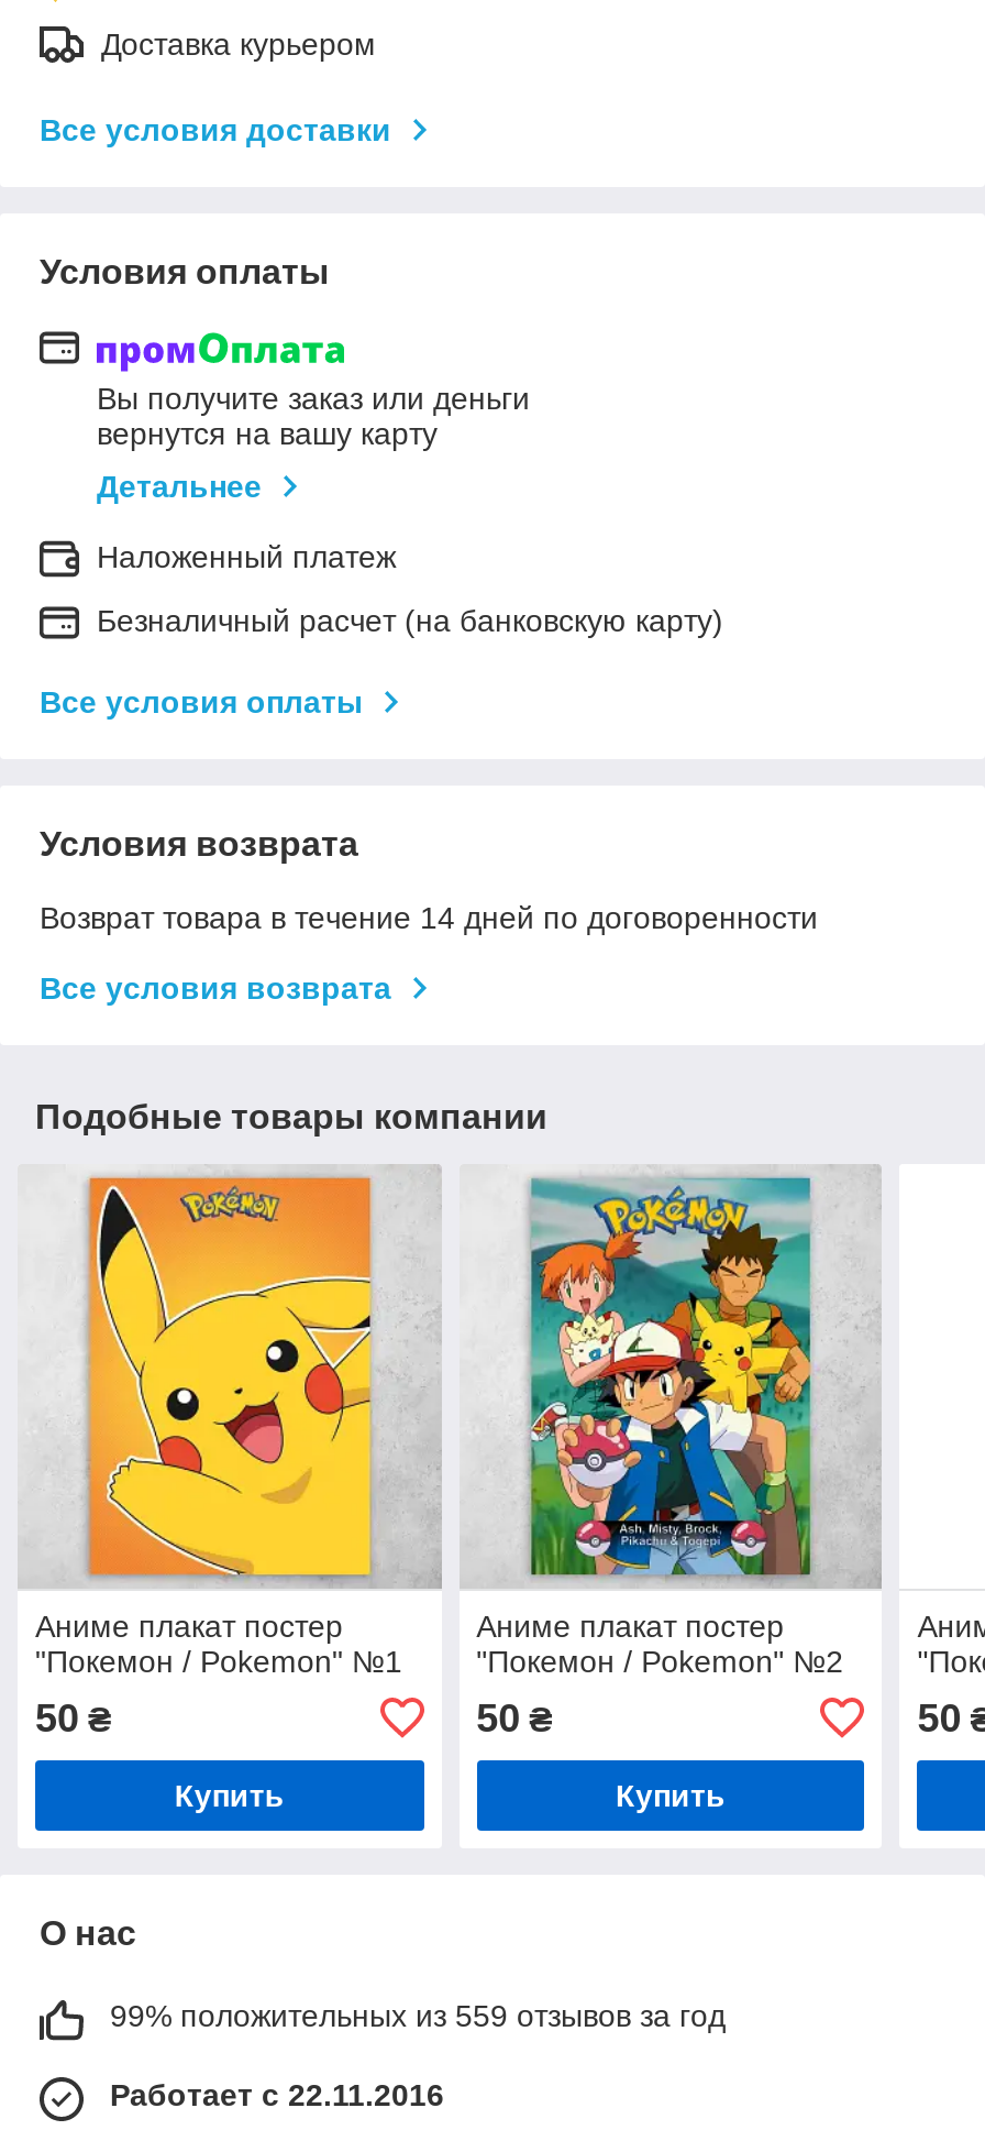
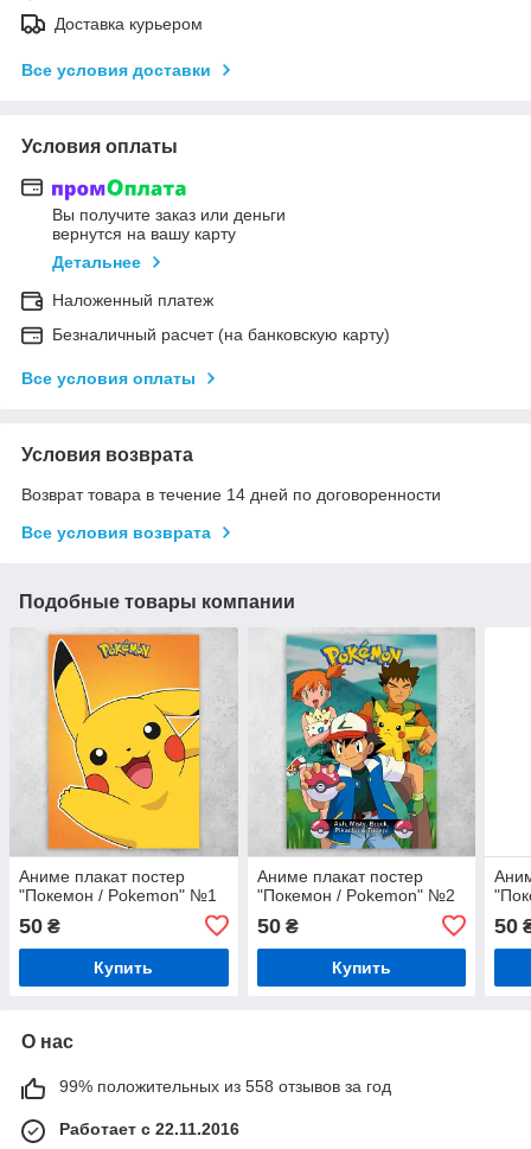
- 99% положительных из 559 отзывов за год
+ 99% положительных из 558 отзывов за год
